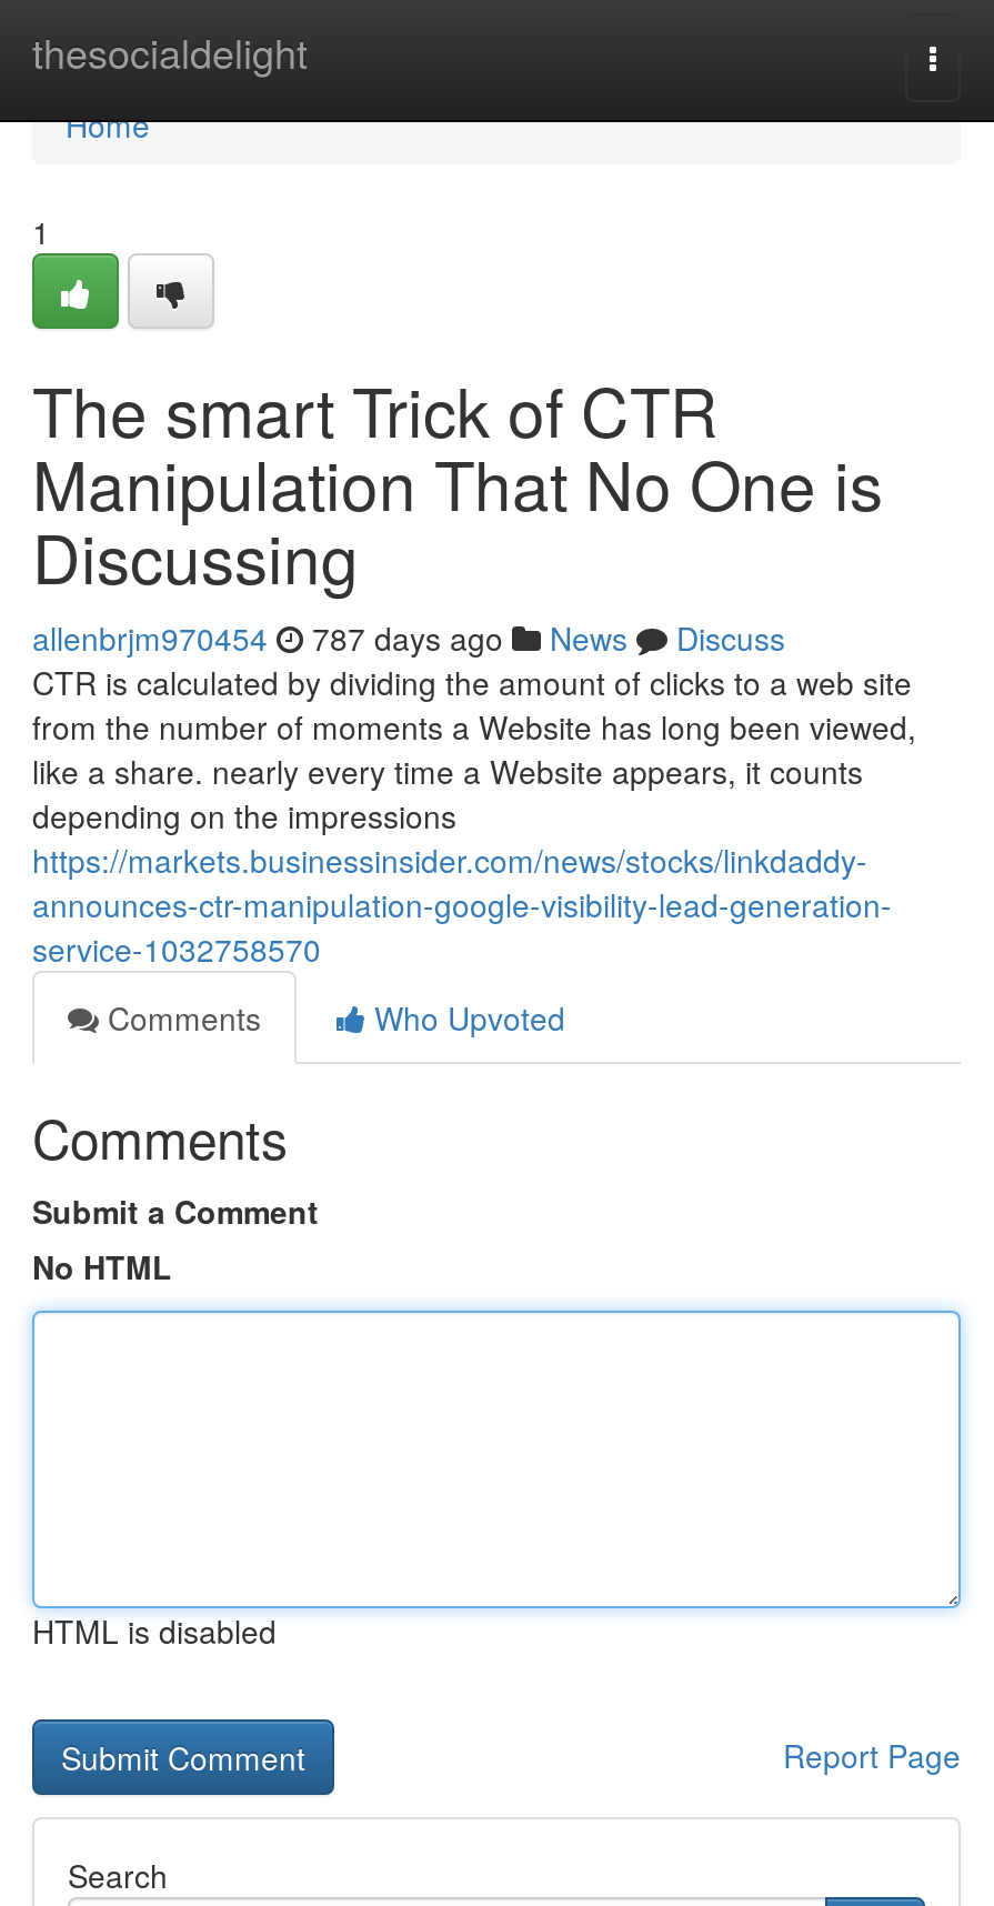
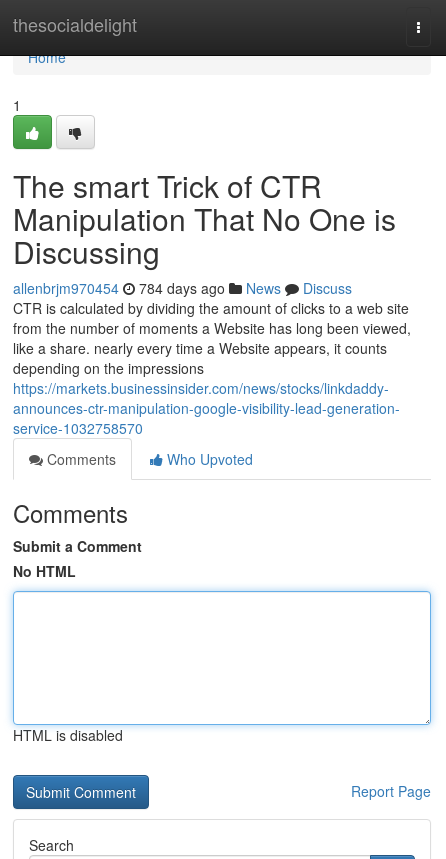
- allenbrjm970454 787 days ago News Discuss
+ allenbrjm970454 784 days ago News Discuss
